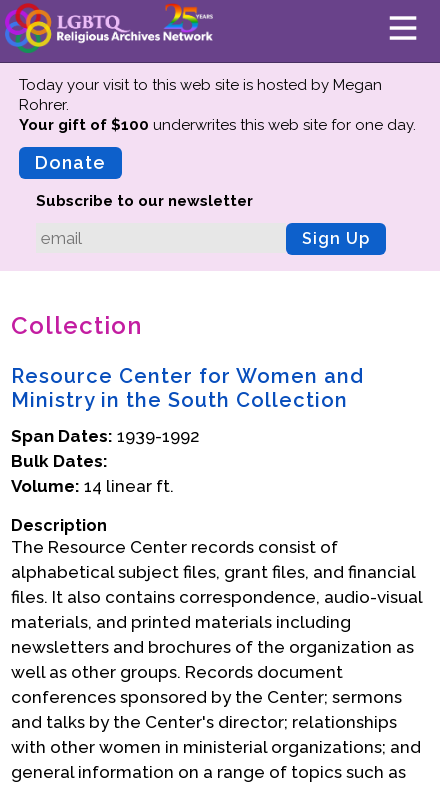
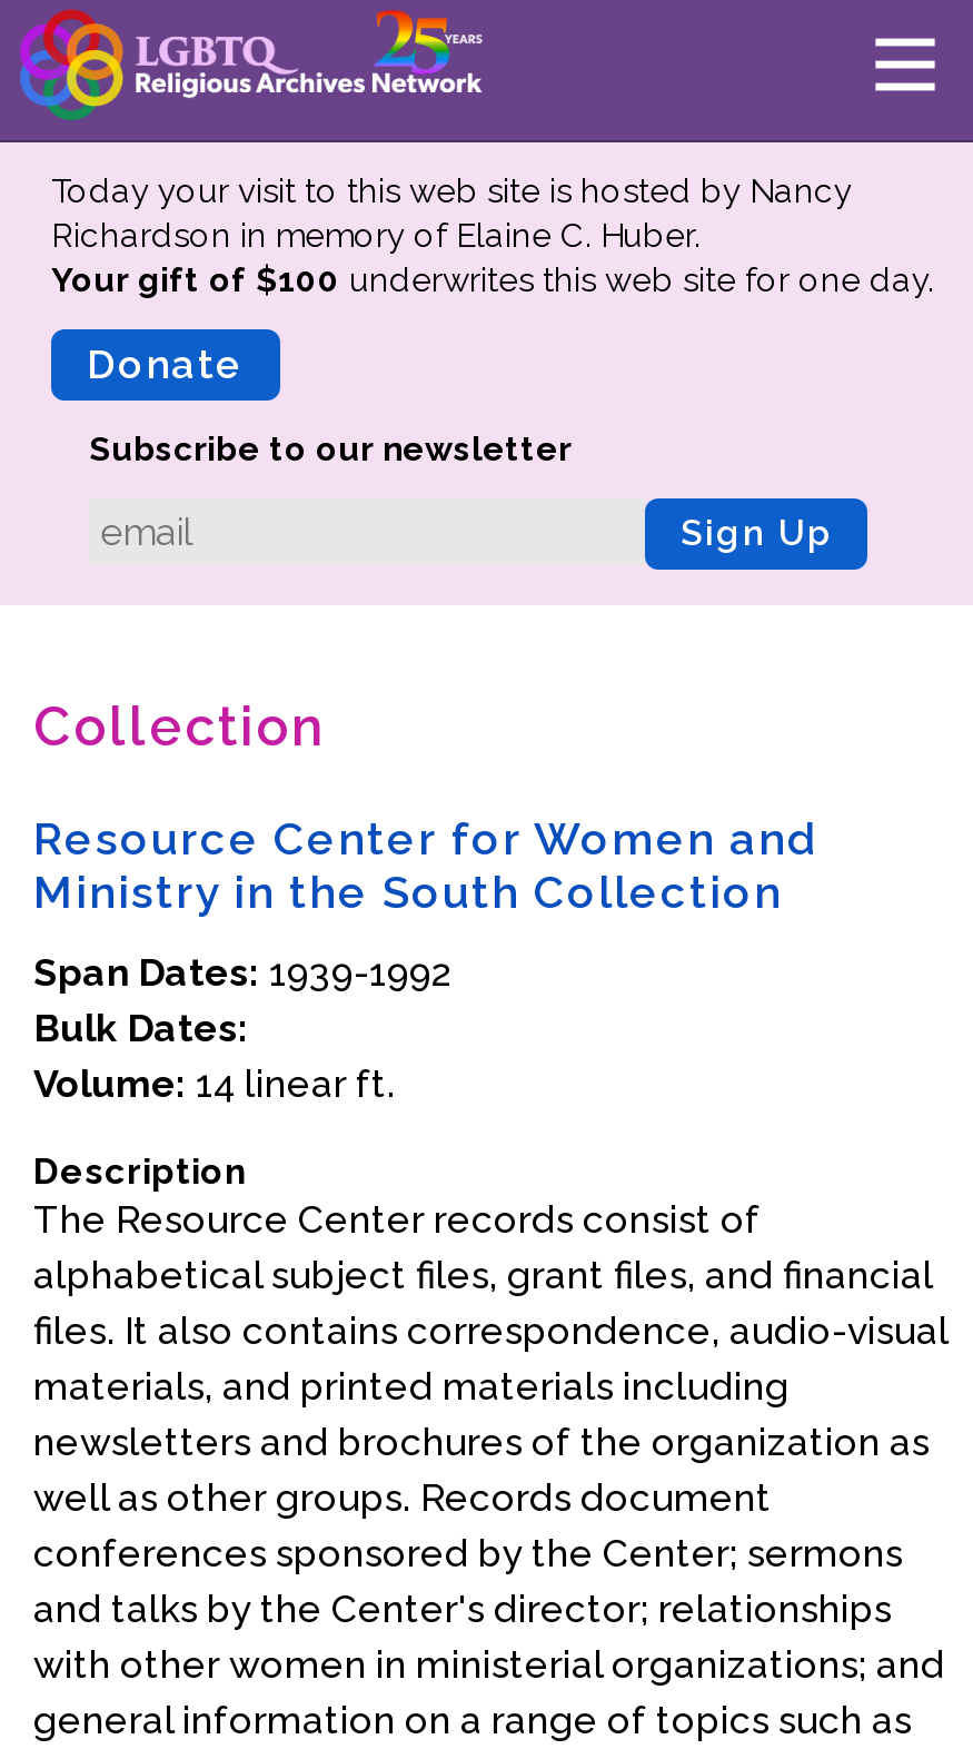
- Today your visit to this web site is hosted by Megan
- Rohrer.
+ Today your visit to this web site is hosted by Nancy
+ Richardson in memory of Elaine C. Huber.
